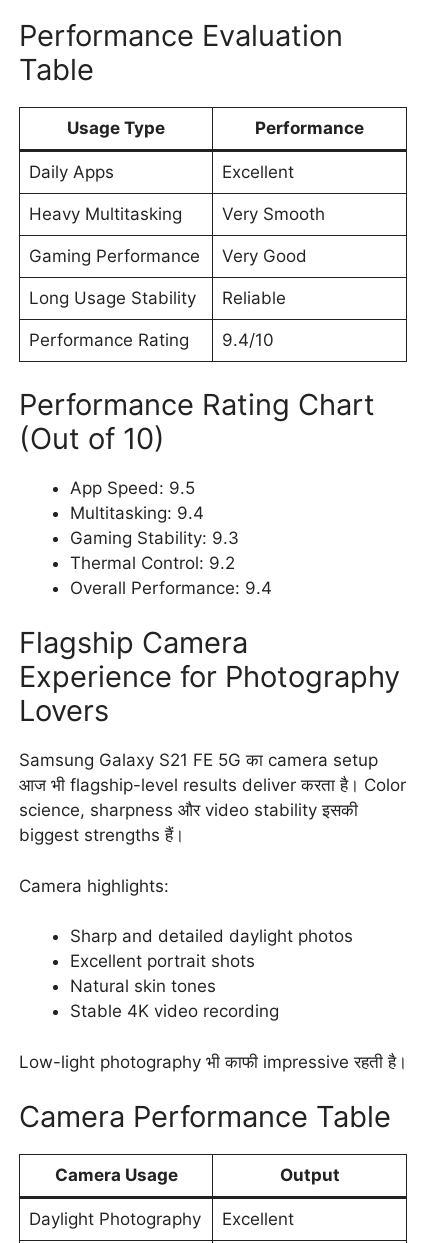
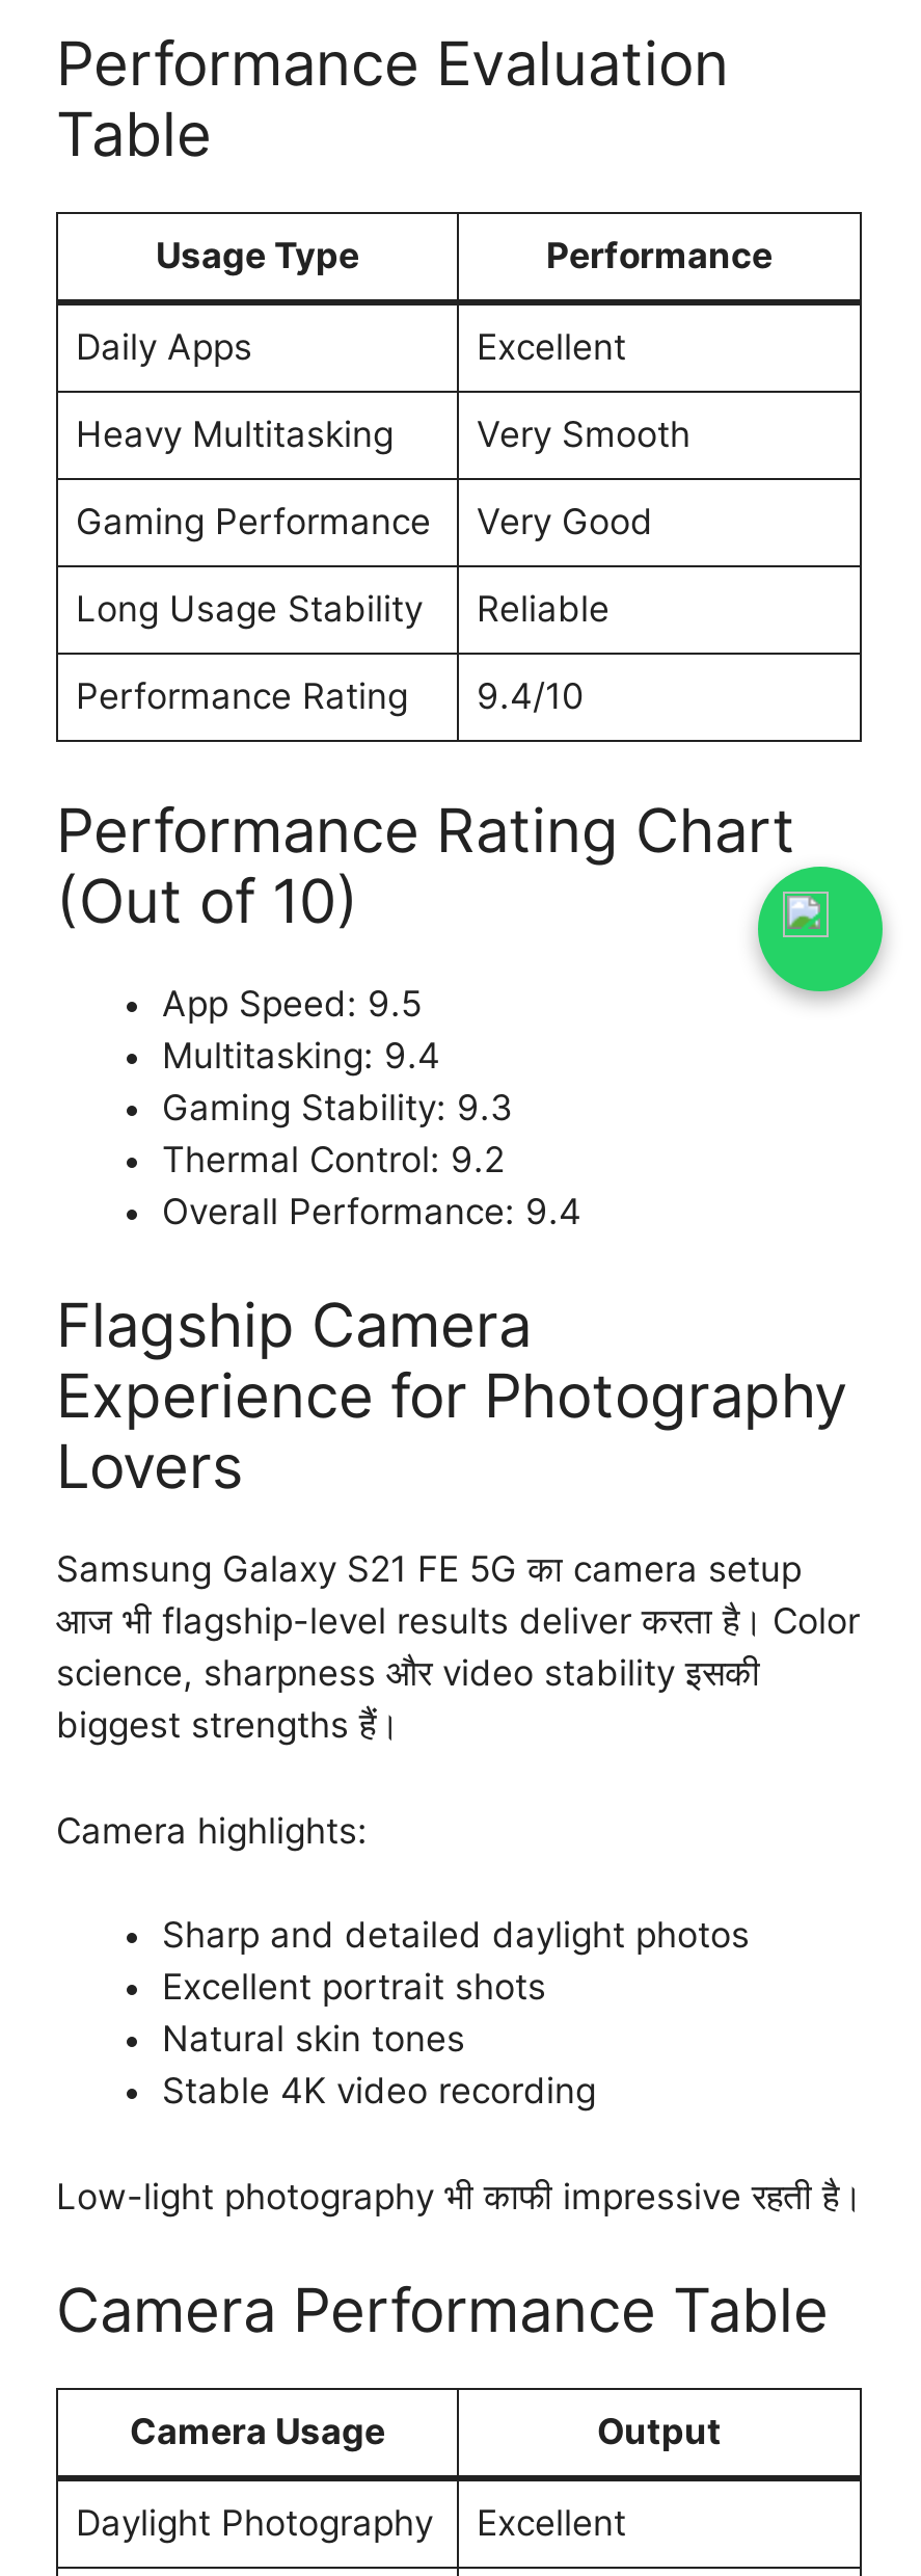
+ [image]
